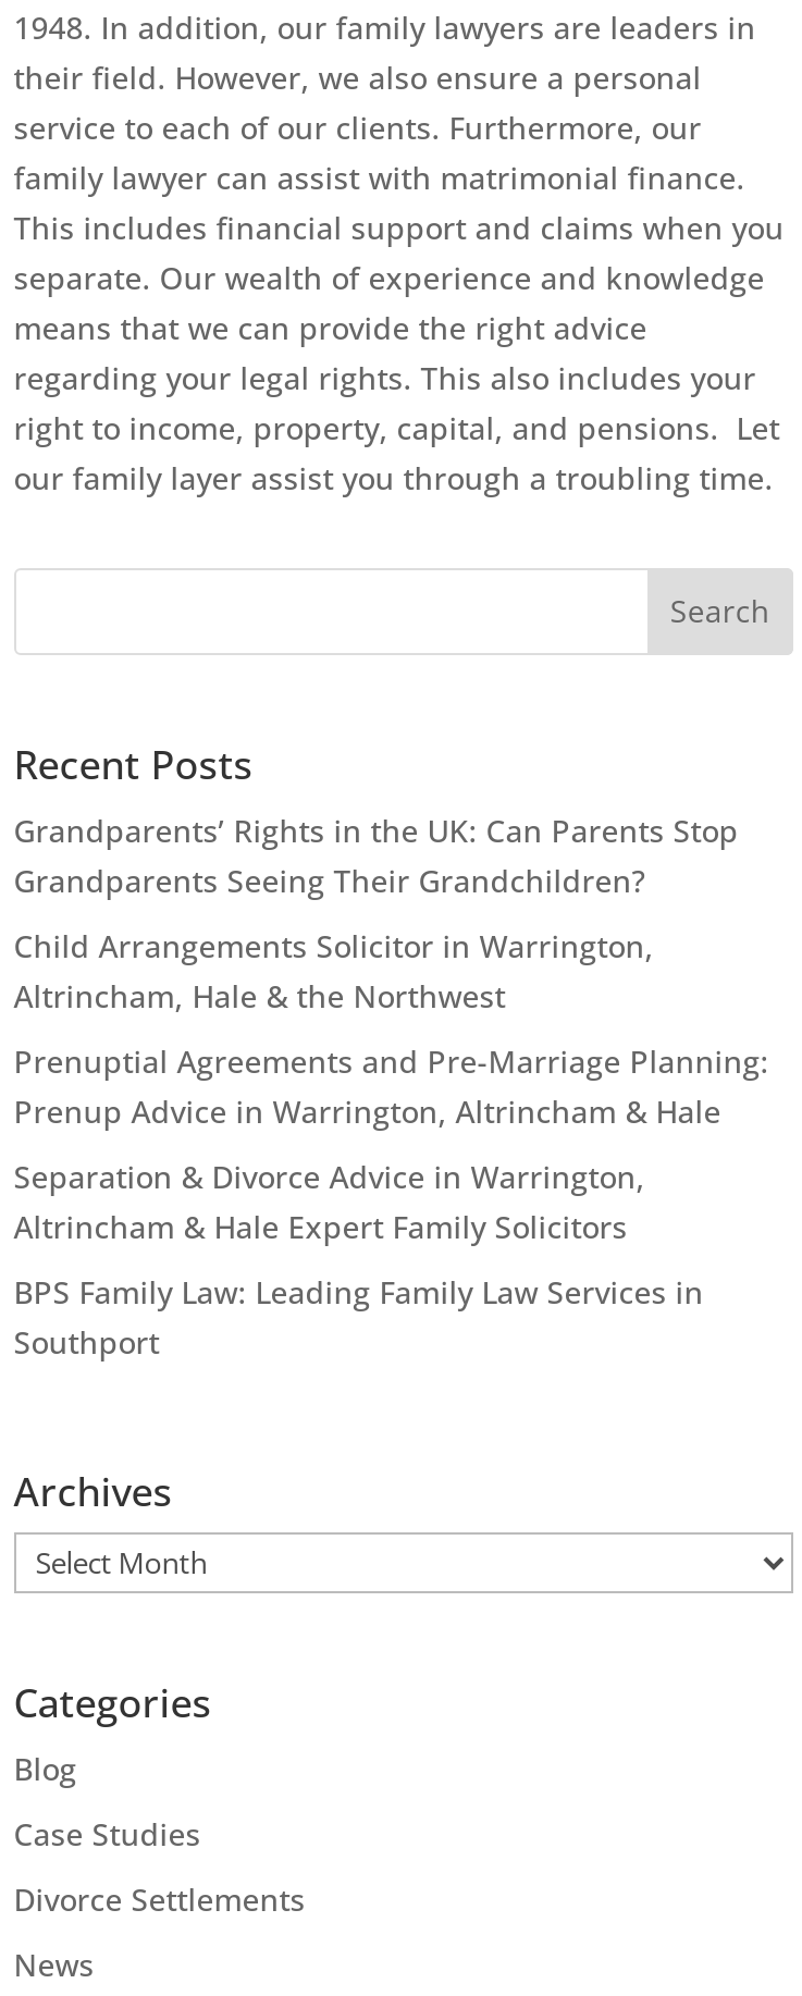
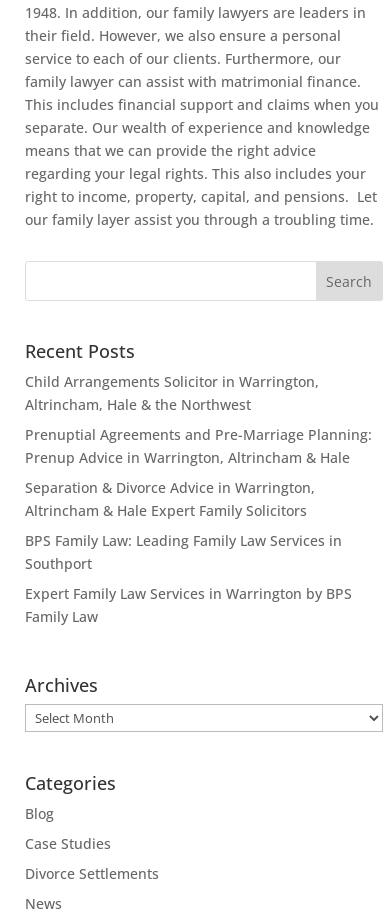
- Grandparents’ Rights in the UK: Can Parents Stop
- Grandparents Seeing Their Grandchildren?

moved up: Child Arrangements Solicitor in Warrington, | Altrincham, Hale & the Northwest | Prenuptial Agreements and Pre-Marriage Planning: | Prenup Advice in Warrington, Altrincham & Hale | Separation & Divorce Advice in Warrington, | Altrincham & Hale Expert Family Solicitors | BPS Family Law: Leading Family Law Services in | Southport

+ Expert Family Law Services in Warrington by BPS
+ Family Law
